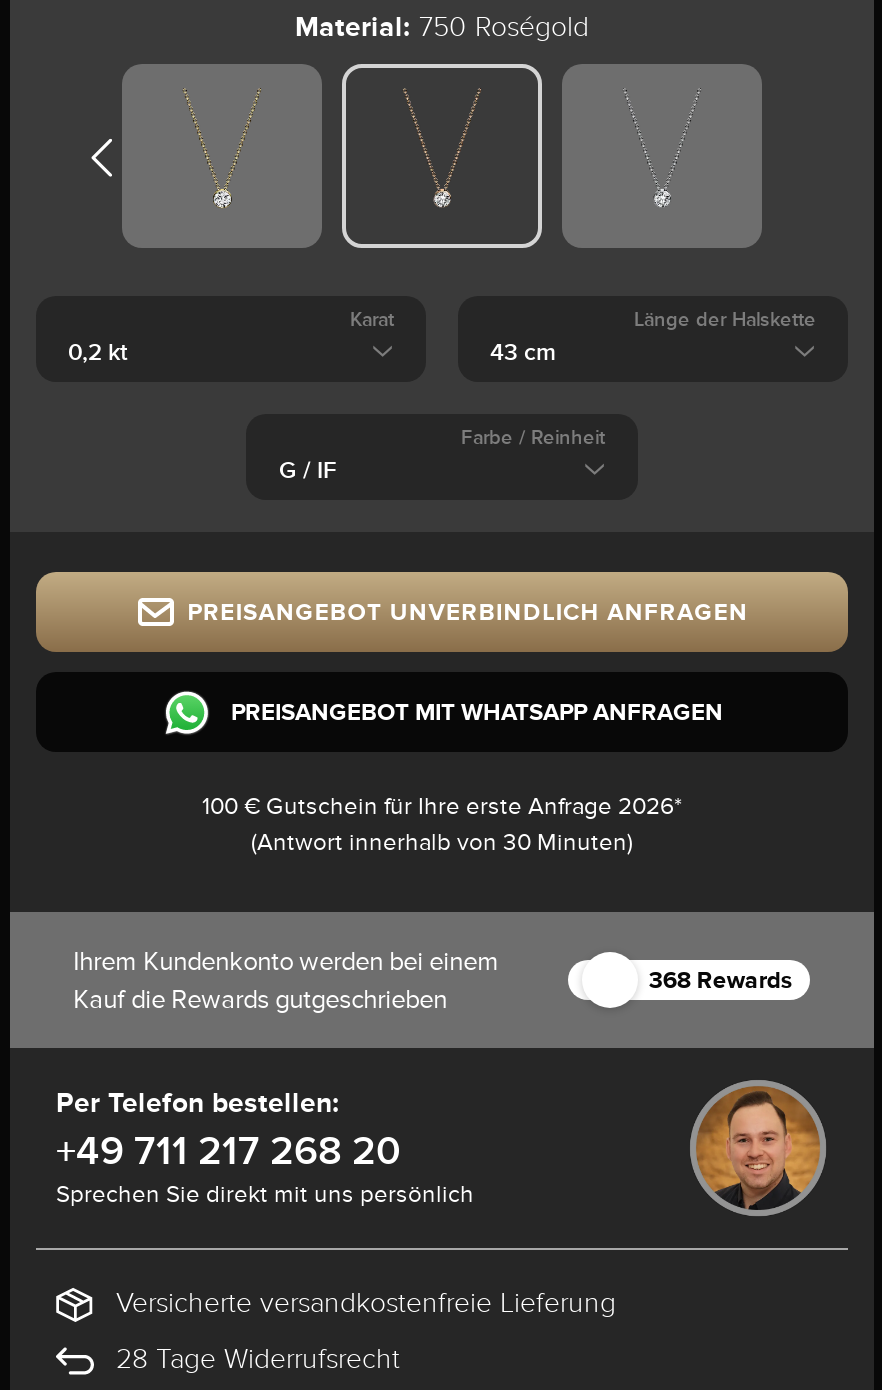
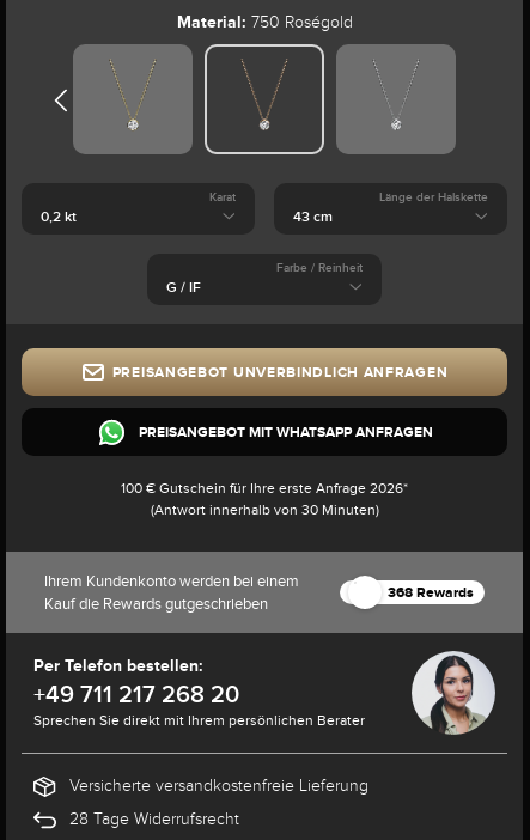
- [image]
+ [image]

- Sprechen Sie direkt mit uns persönlich
+ Sprechen Sie direkt mit Ihrem persönlichen Berater
